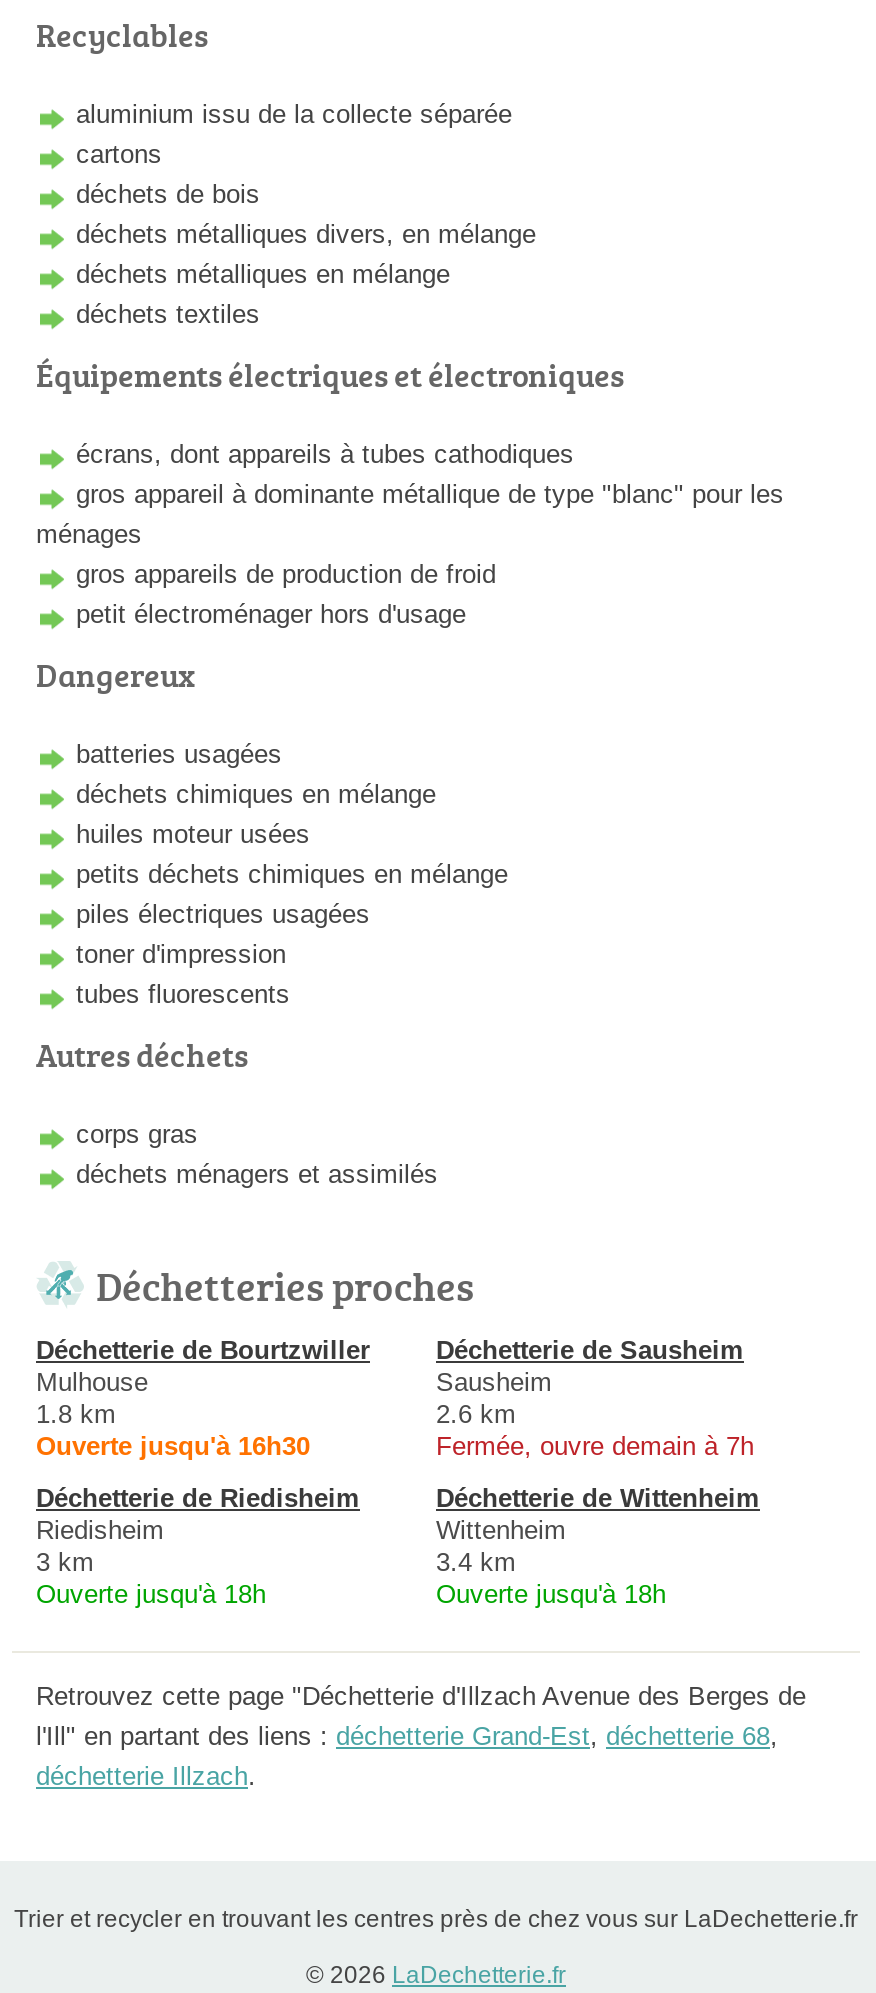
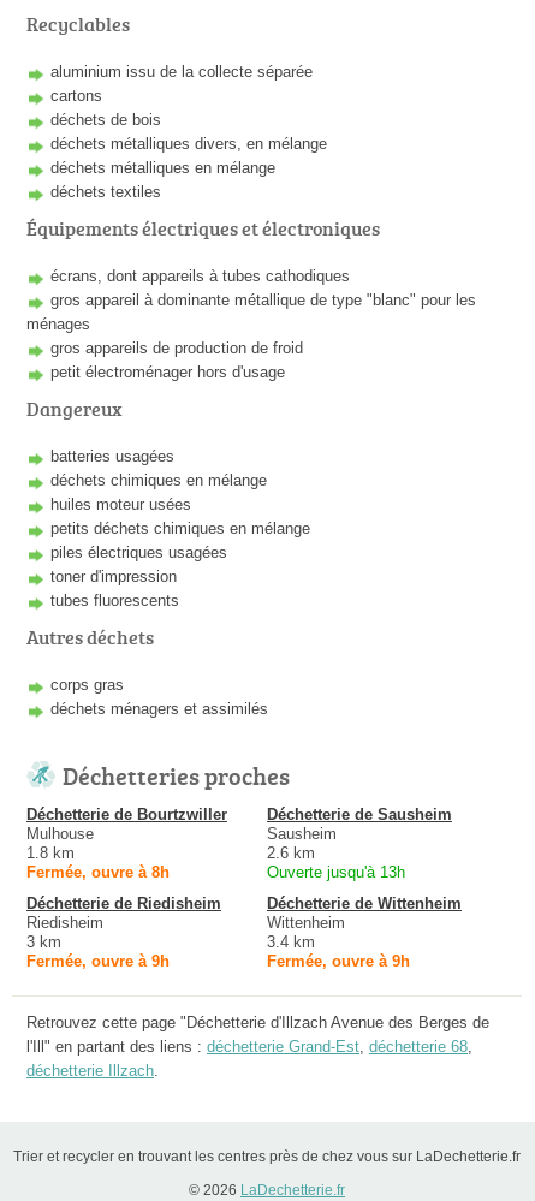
- Ouverte jusqu'à 16h30
+ Fermée, ouvre à 8h

- Fermée, ouvre demain à 7h
+ Ouverte jusqu'à 13h

- Ouverte jusqu'à 18h
+ Fermée, ouvre à 9h

- Ouverte jusqu'à 18h
+ Fermée, ouvre à 9h
